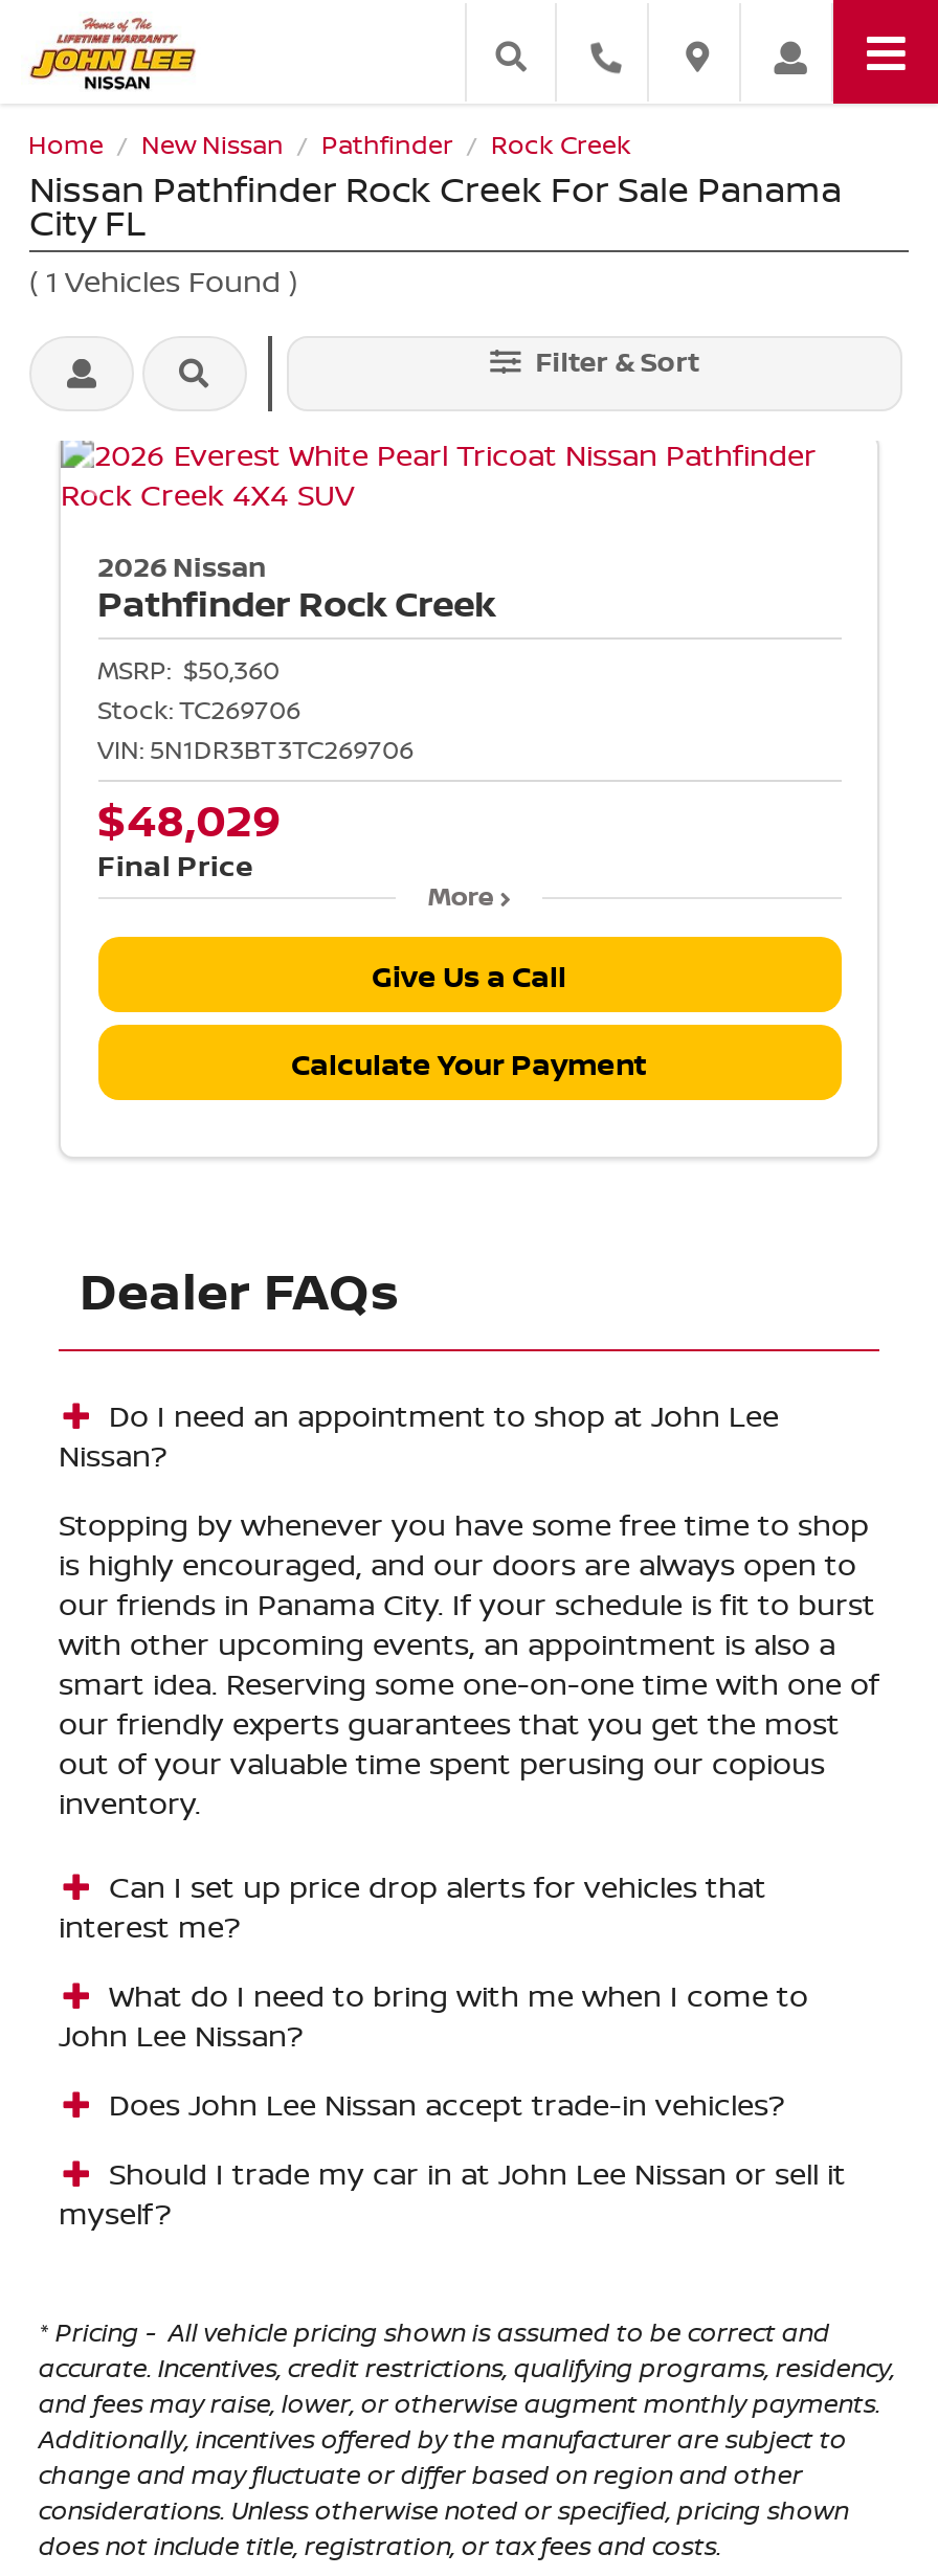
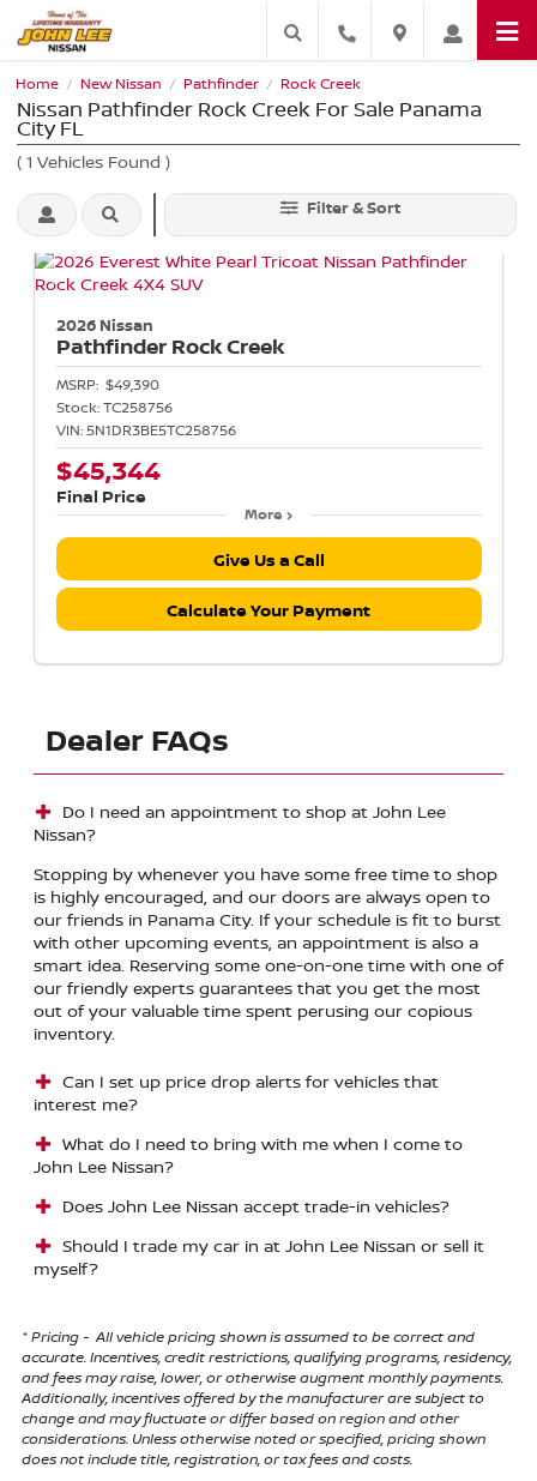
- MSRP: $50,360
+ MSRP: $49,390

- Stock: TC269706
+ Stock: TC258756

- VIN: 5N1DR3BT3TC269706
+ VIN: 5N1DR3BE5TC258756

- $48,029
+ $45,344
